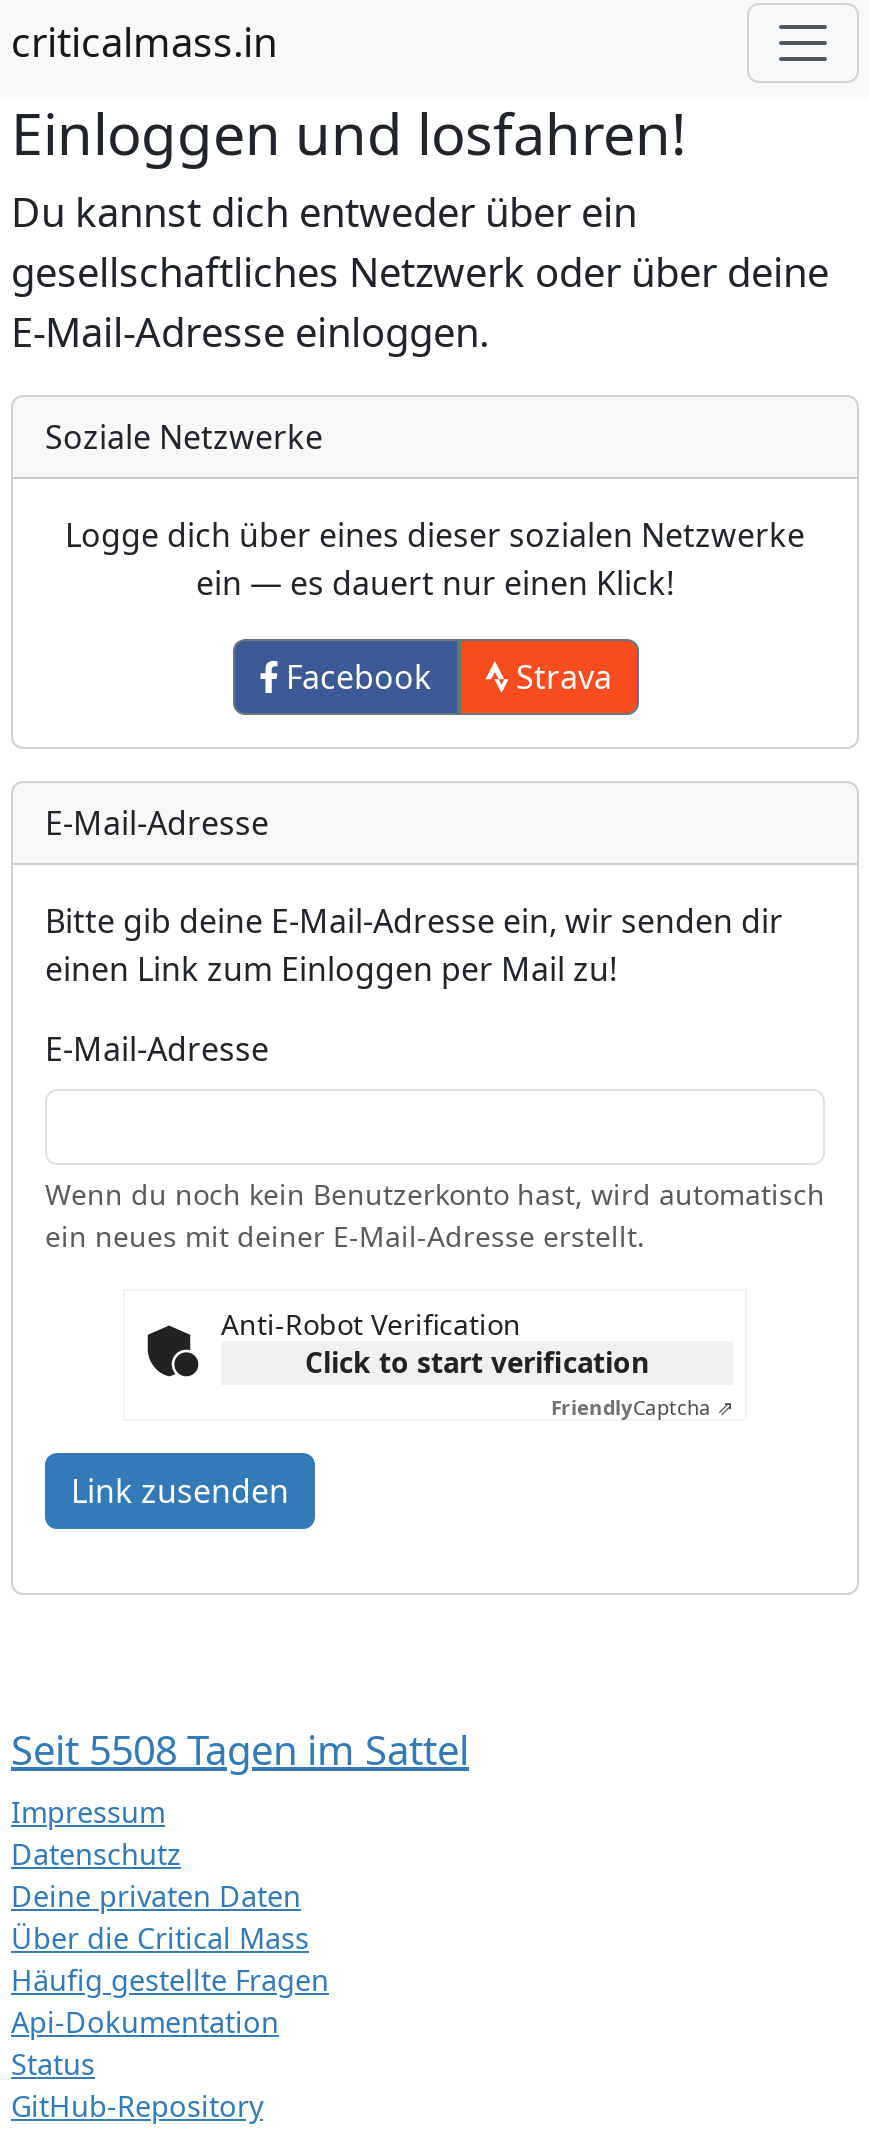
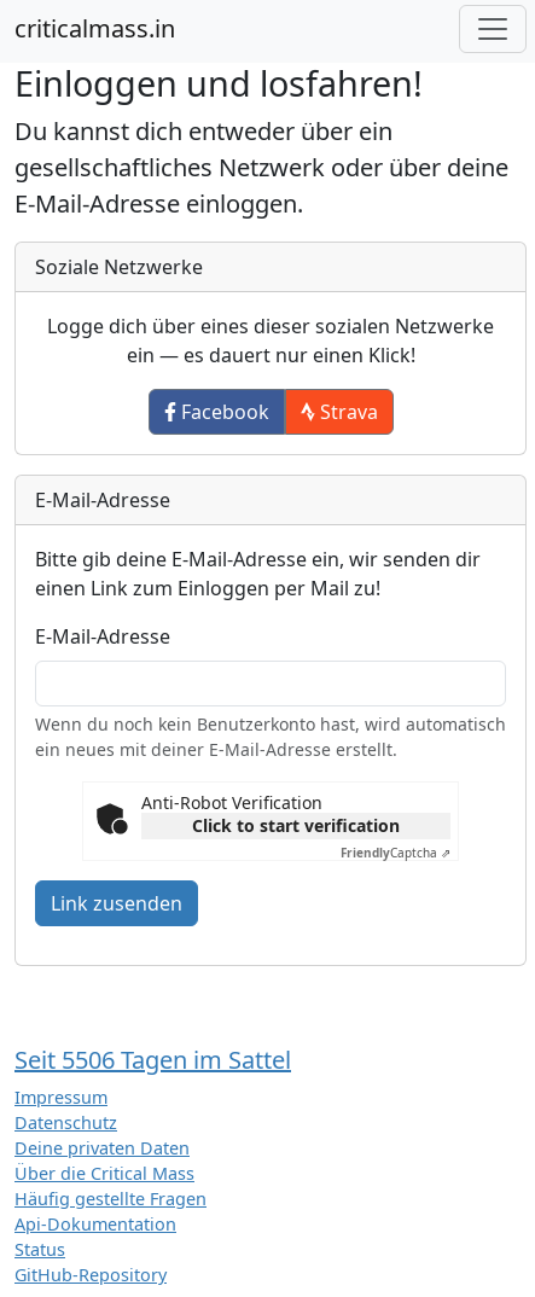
- Seit 5508 Tagen im Sattel
+ Seit 5506 Tagen im Sattel
